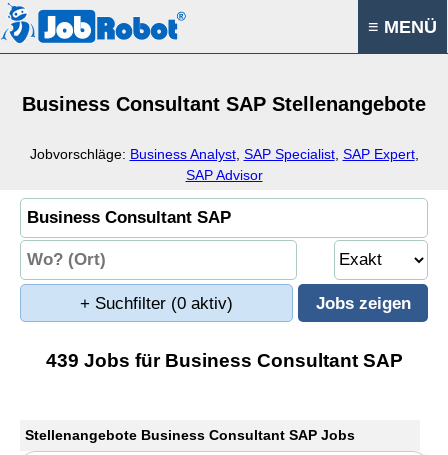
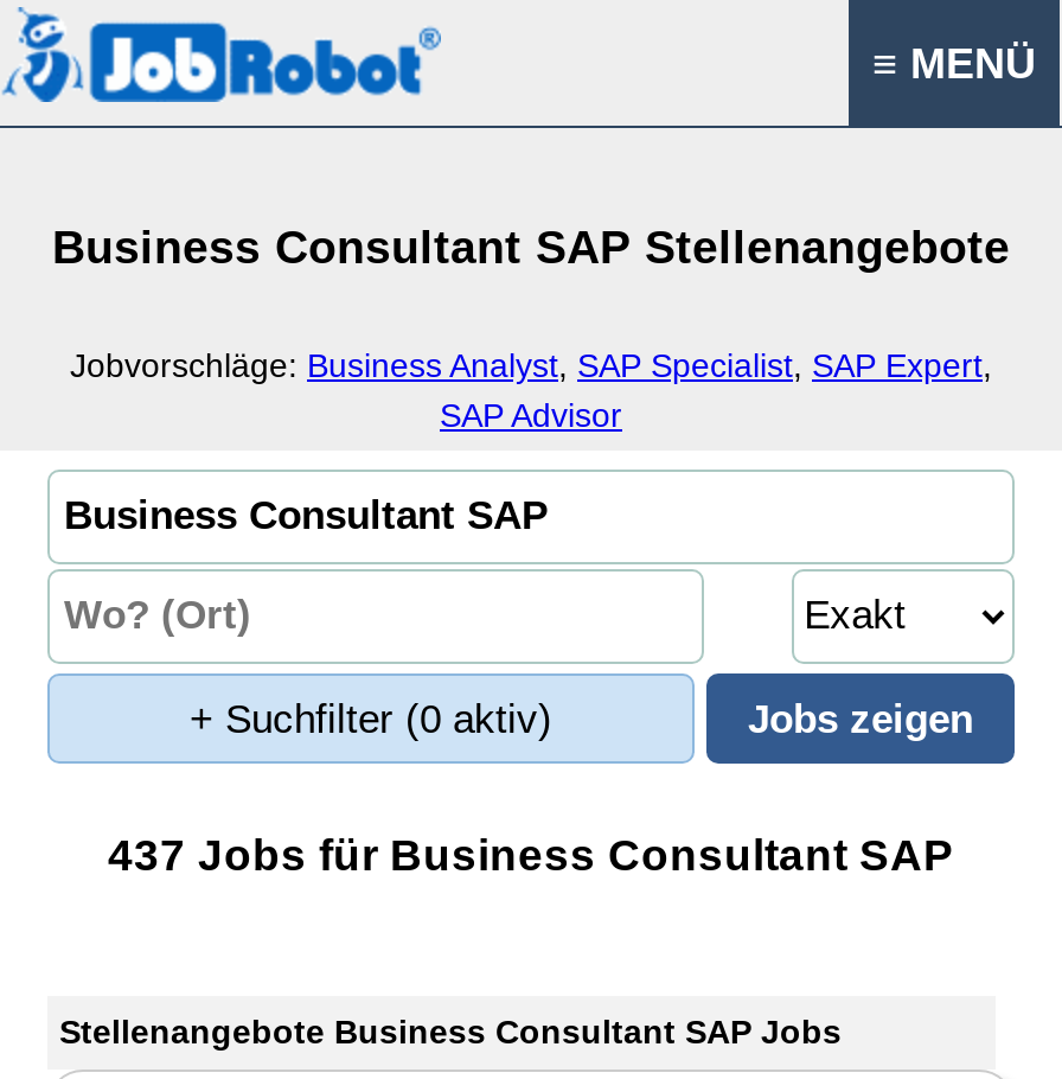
- 439 Jobs für Business Consultant SAP
+ 437 Jobs für Business Consultant SAP
